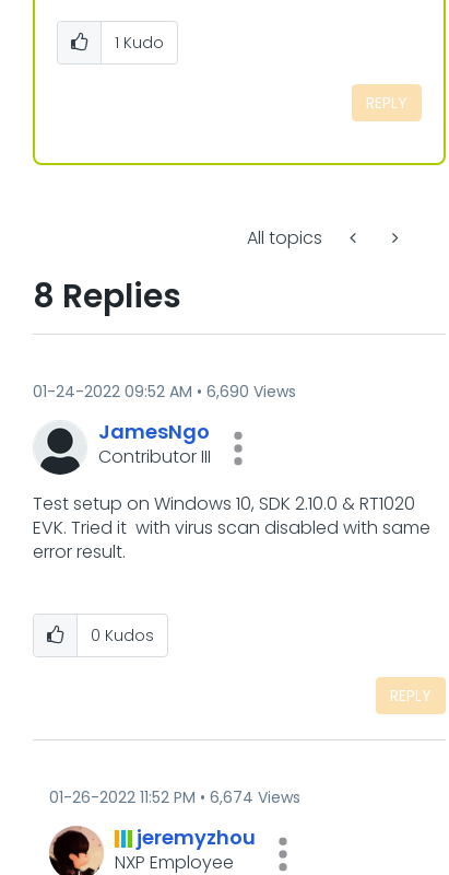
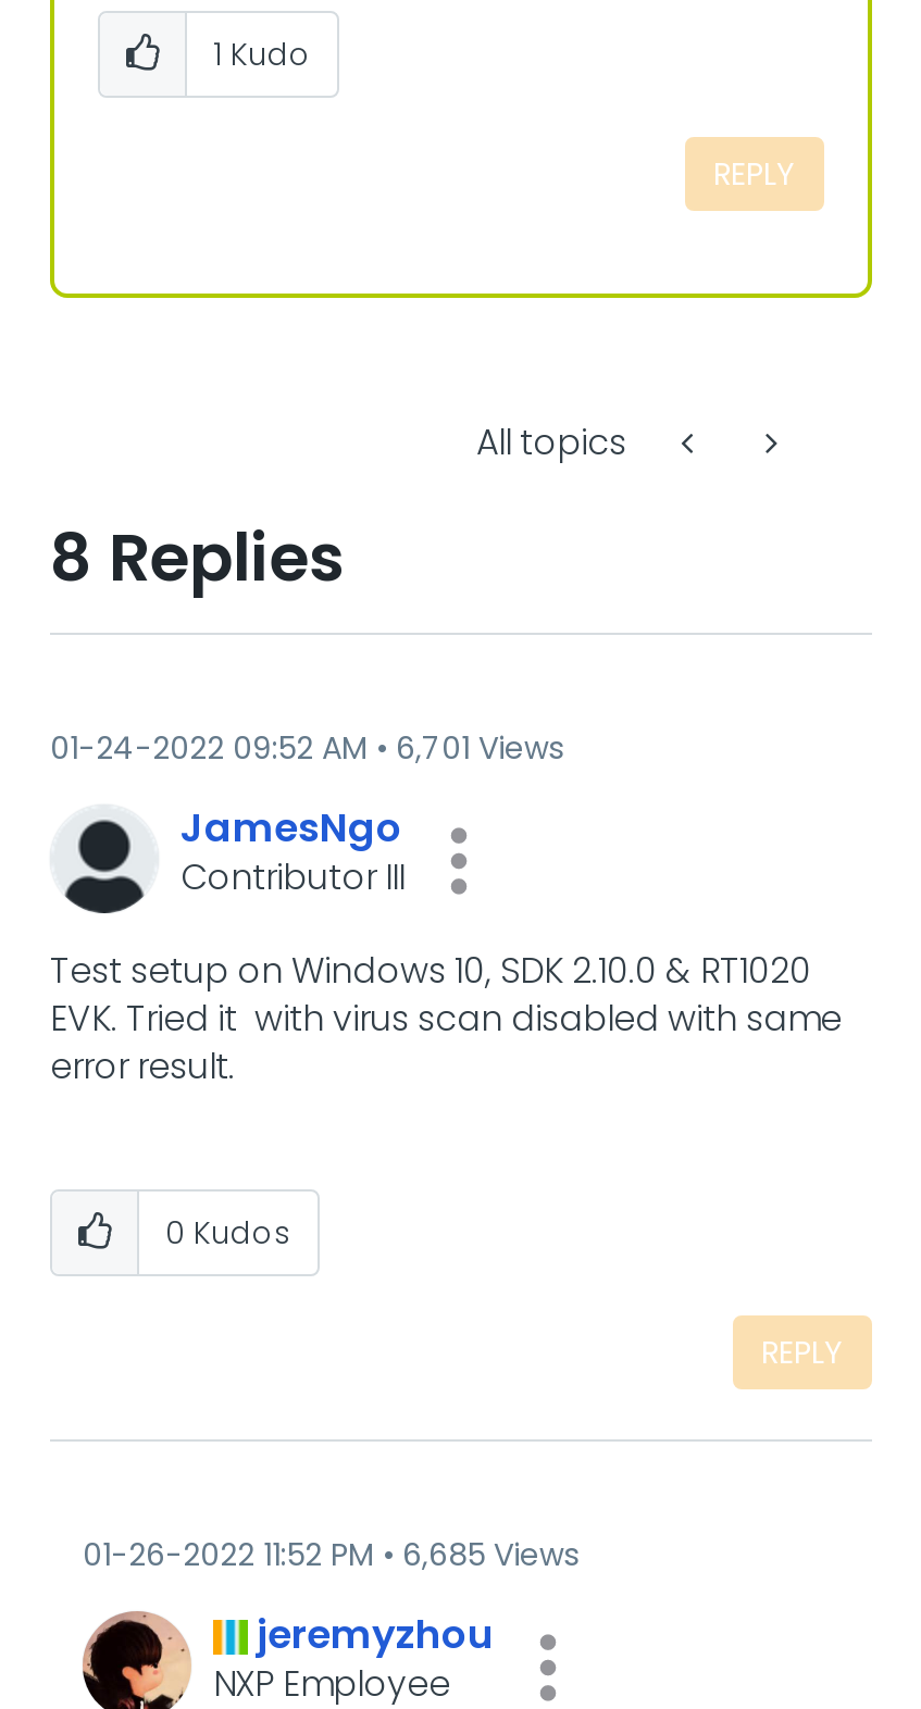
- 01-24-2022 09:52 AM 6,690 Views
+ 01-24-2022 09:52 AM 6,701 Views

- 01-26-2022 11:52 PM 6,674 Views
+ 01-26-2022 11:52 PM 6,685 Views
